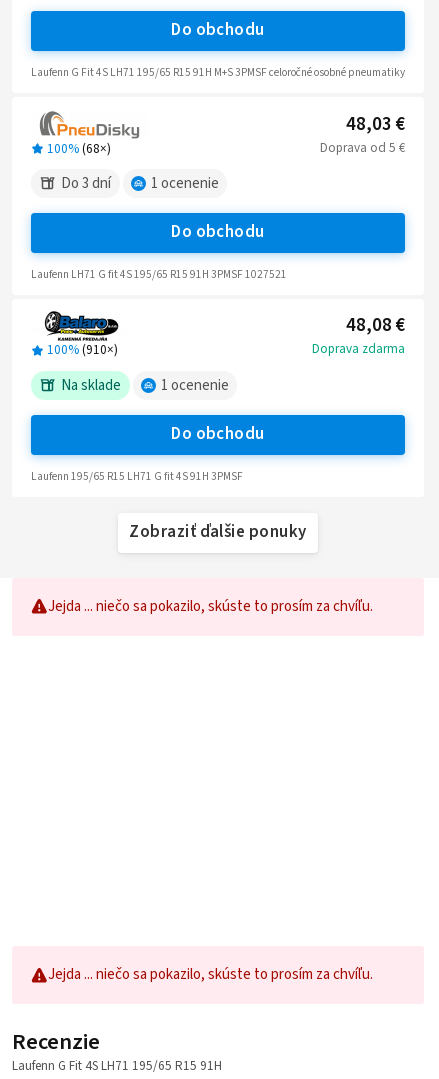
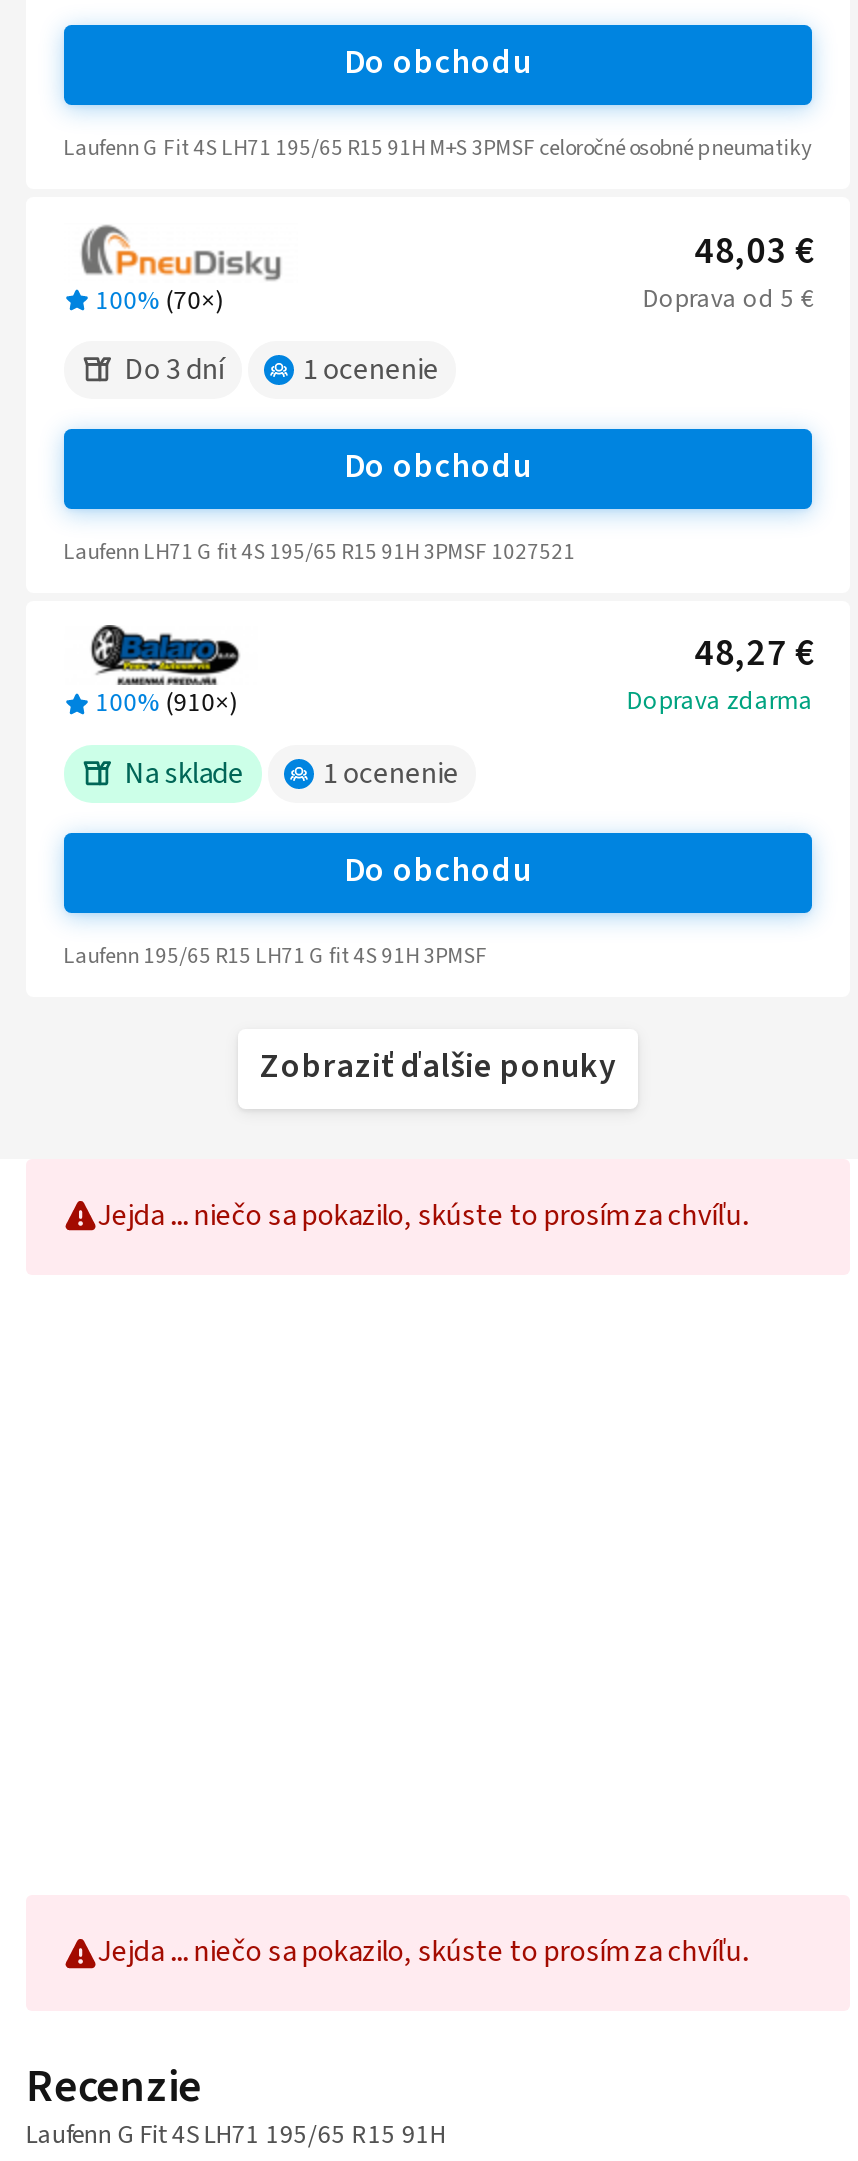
- 100% (68×)
+ 100% (70×)

- 48,08 €
+ 48,27 €
